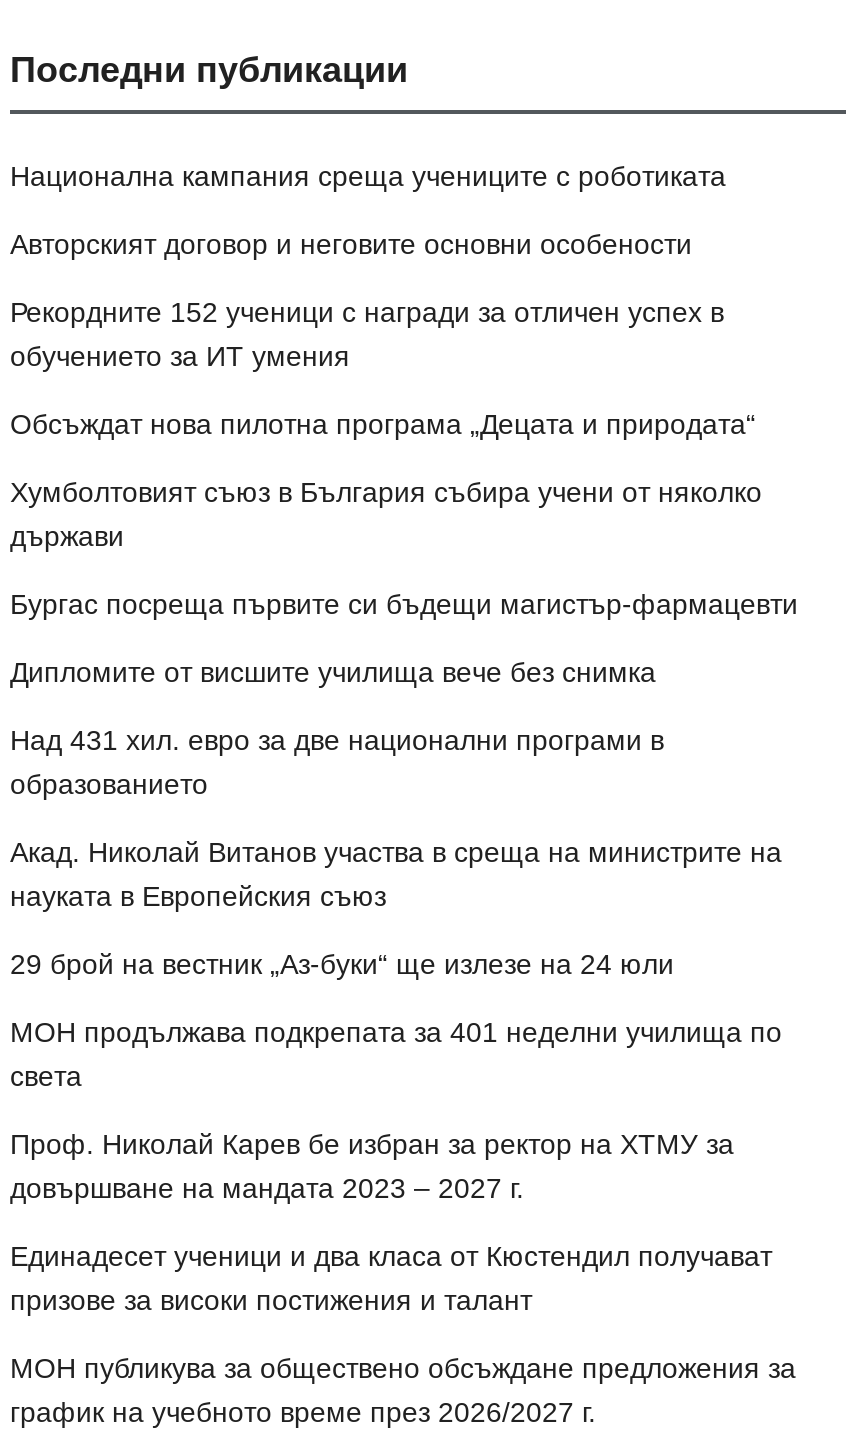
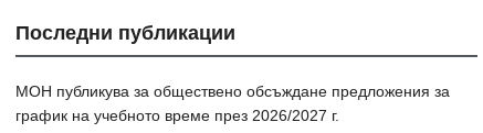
- Национална кампания среща учениците с роботиката
- Авторският договор и неговите основни особености
- Рекордните 152 ученици с награди за отличен успех в
- обучението за ИТ умения
- Обсъждат нова пилотна програма „Децата и природата“
- Хумболтовият съюз в България събира учени от няколко
- държави
- Бургас посреща първите си бъдещи магистър-фармацевти
- Дипломите от висшите училища вече без снимка
- Над 431 хил. евро за две национални програми в
- образованието
- Акад. Николай Витанов участва в среща на министрите на
- науката в Европейския съюз
- 29 брой на вестник „Аз-буки“ ще излезе на 24 юли
- МОН продължава подкрепата за 401 неделни училища по
- света
- Проф. Николай Карев бе избран за ректор на ХТМУ за
- довършване на мандата 2023 – 2027 г.
- Единадесет ученици и два класа от Кюстендил получават
- призове за високи постижения и талант
